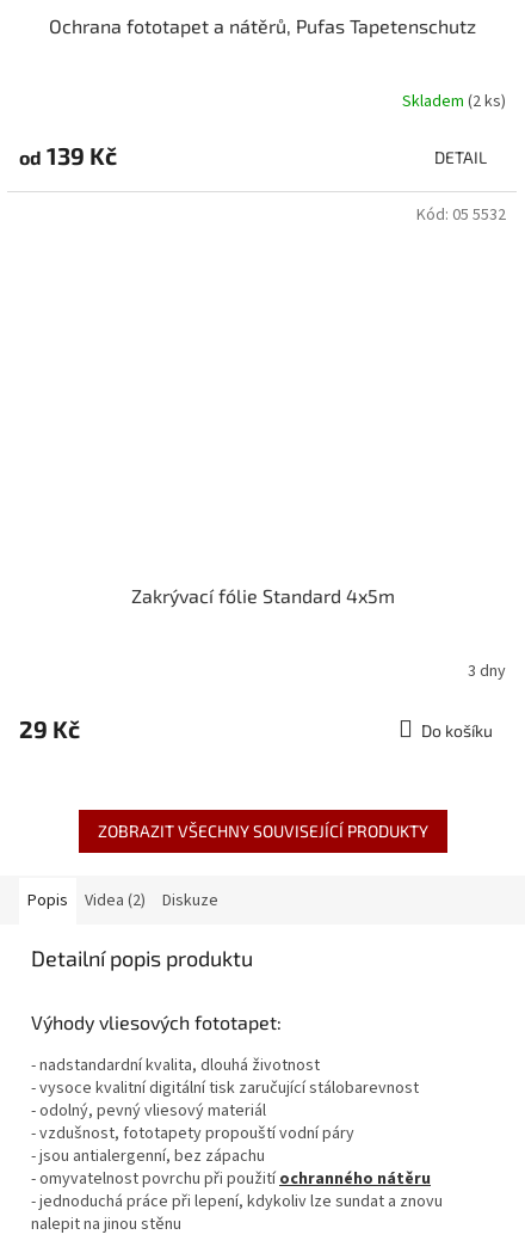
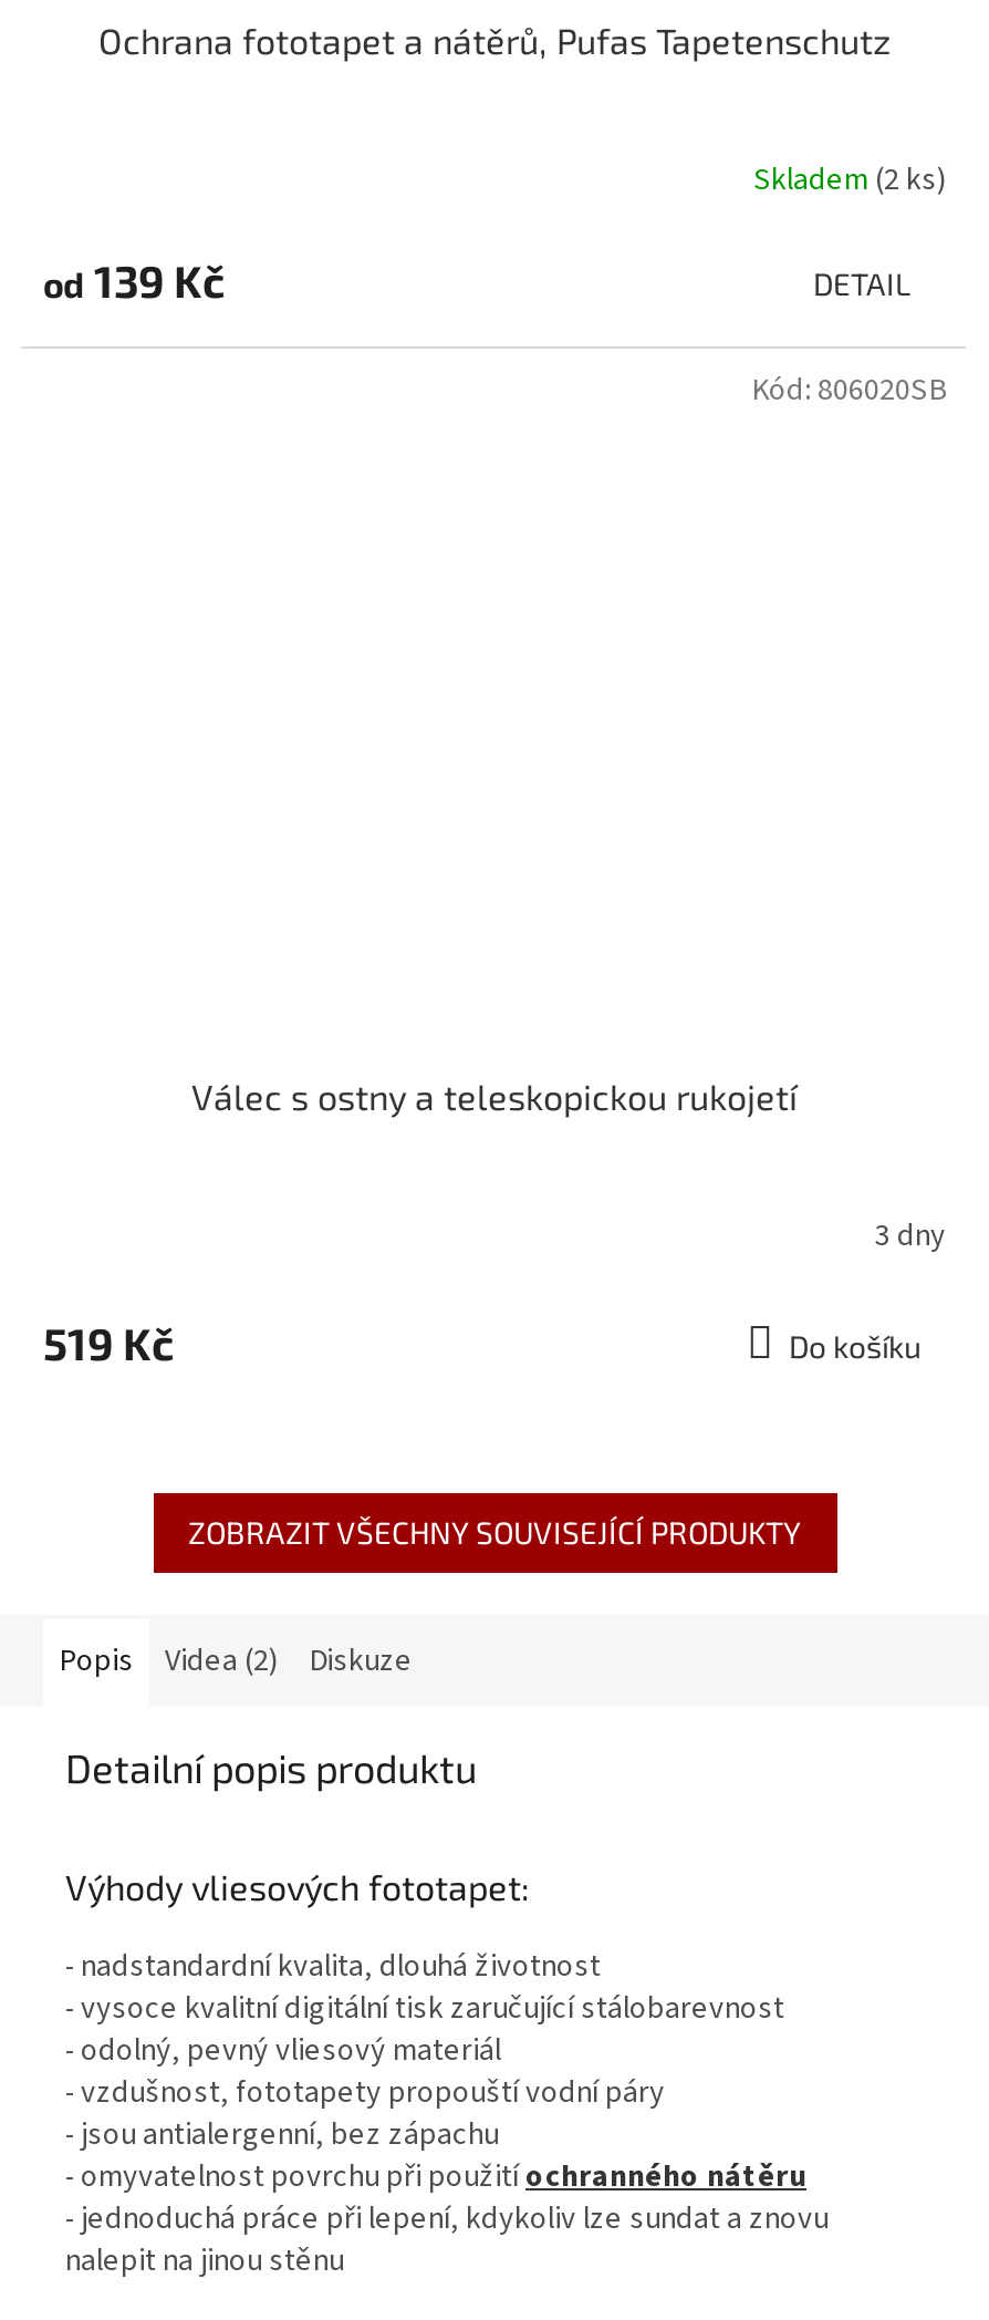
- Kód: 05 5532
+ Kód: 806020SB

- Zakrývací fólie Standard 4x5m
+ Válec s ostny a teleskopickou rukojetí

- 29 Kč
+ 519 Kč
